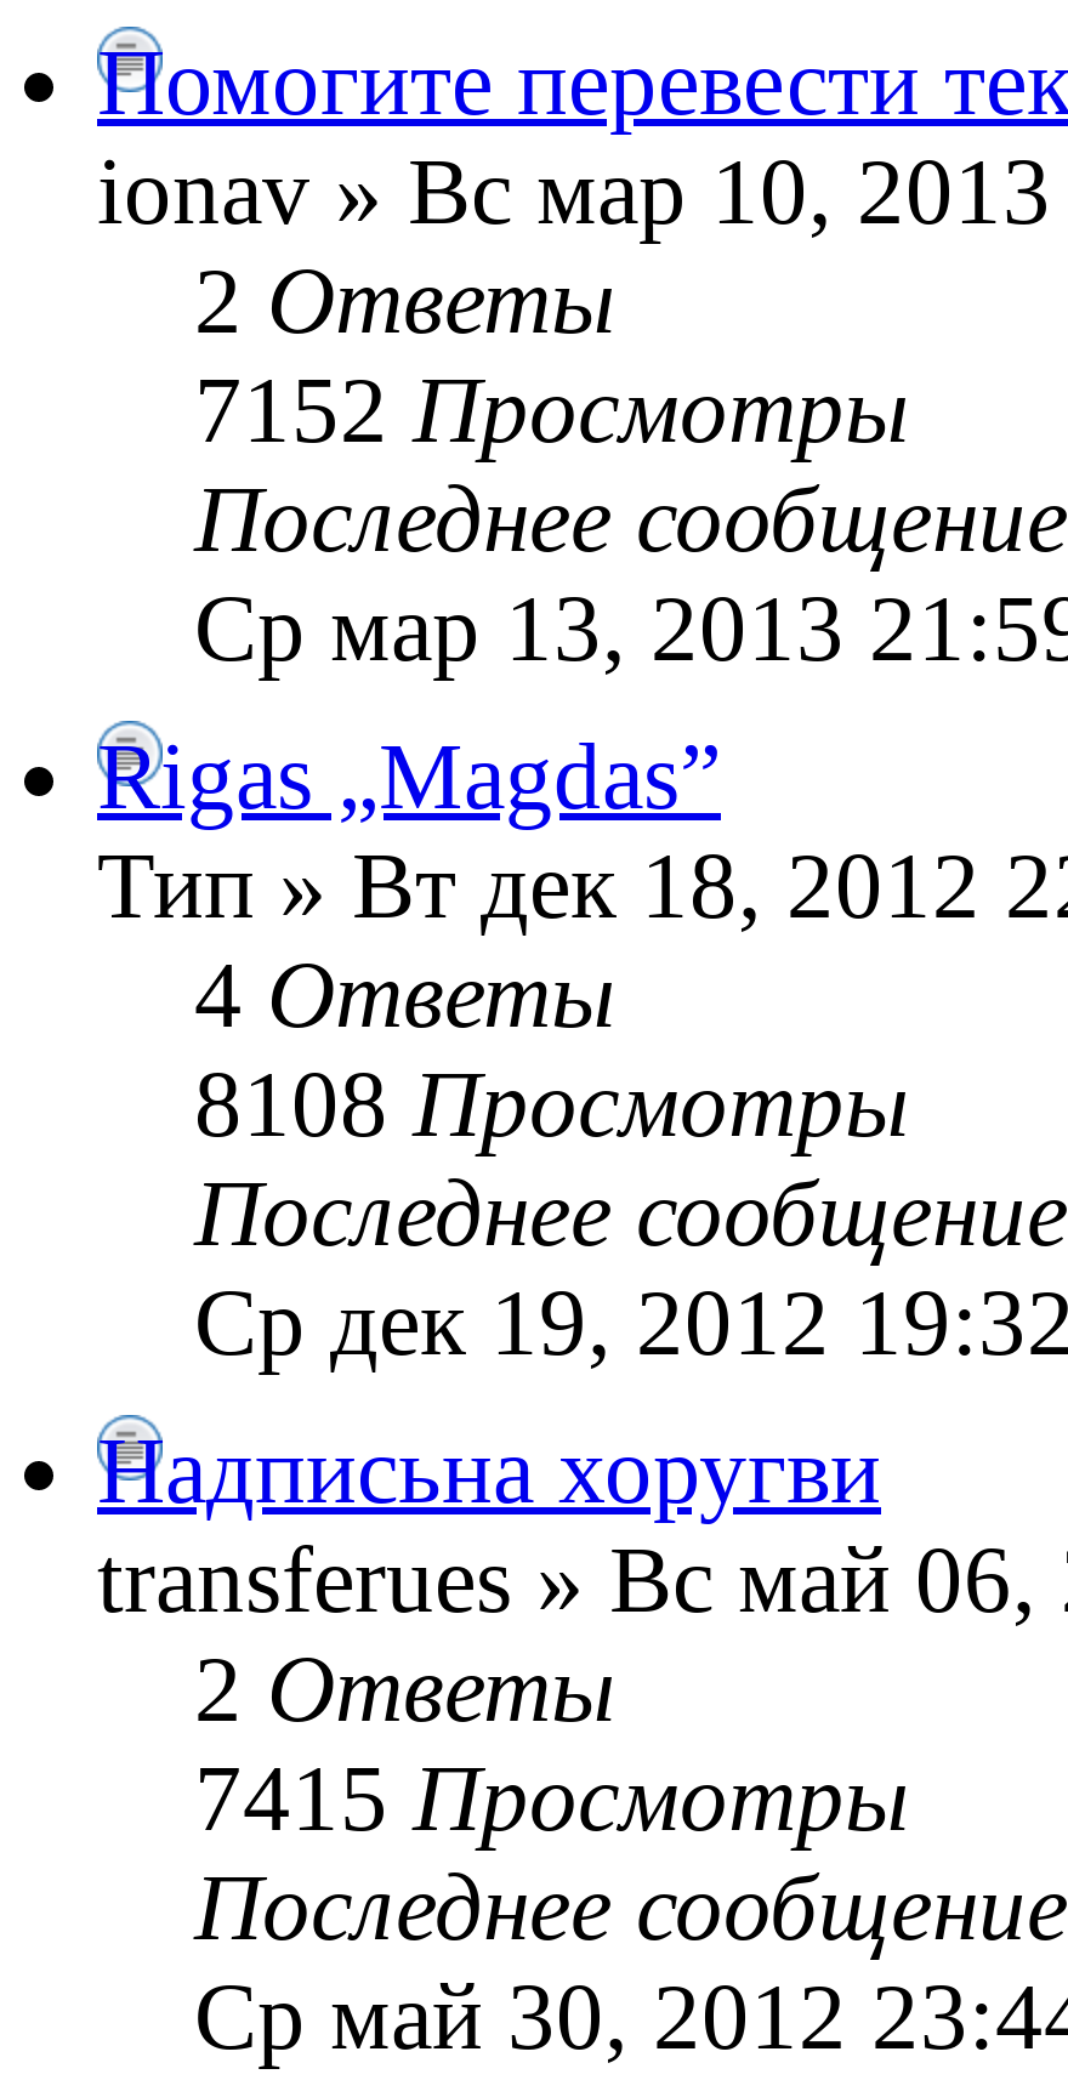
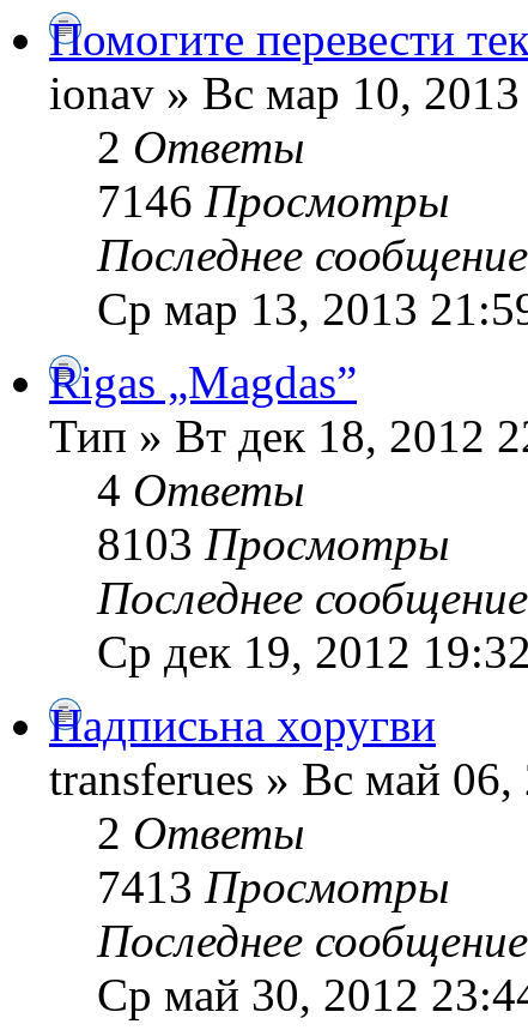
- 7152 Просмотры
+ 7146 Просмотры

- 8108 Просмотры
+ 8103 Просмотры

- 7415 Просмотры
+ 7413 Просмотры
